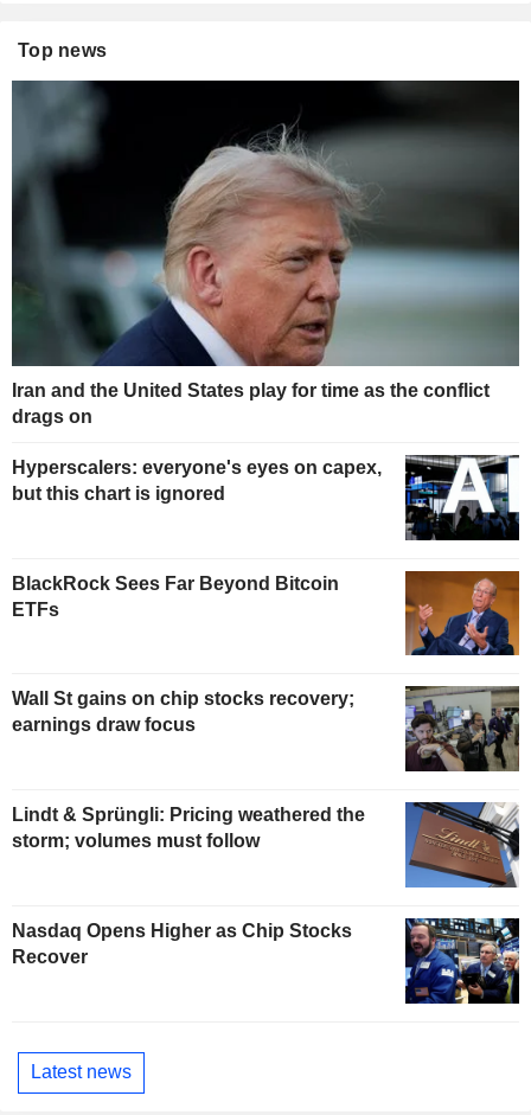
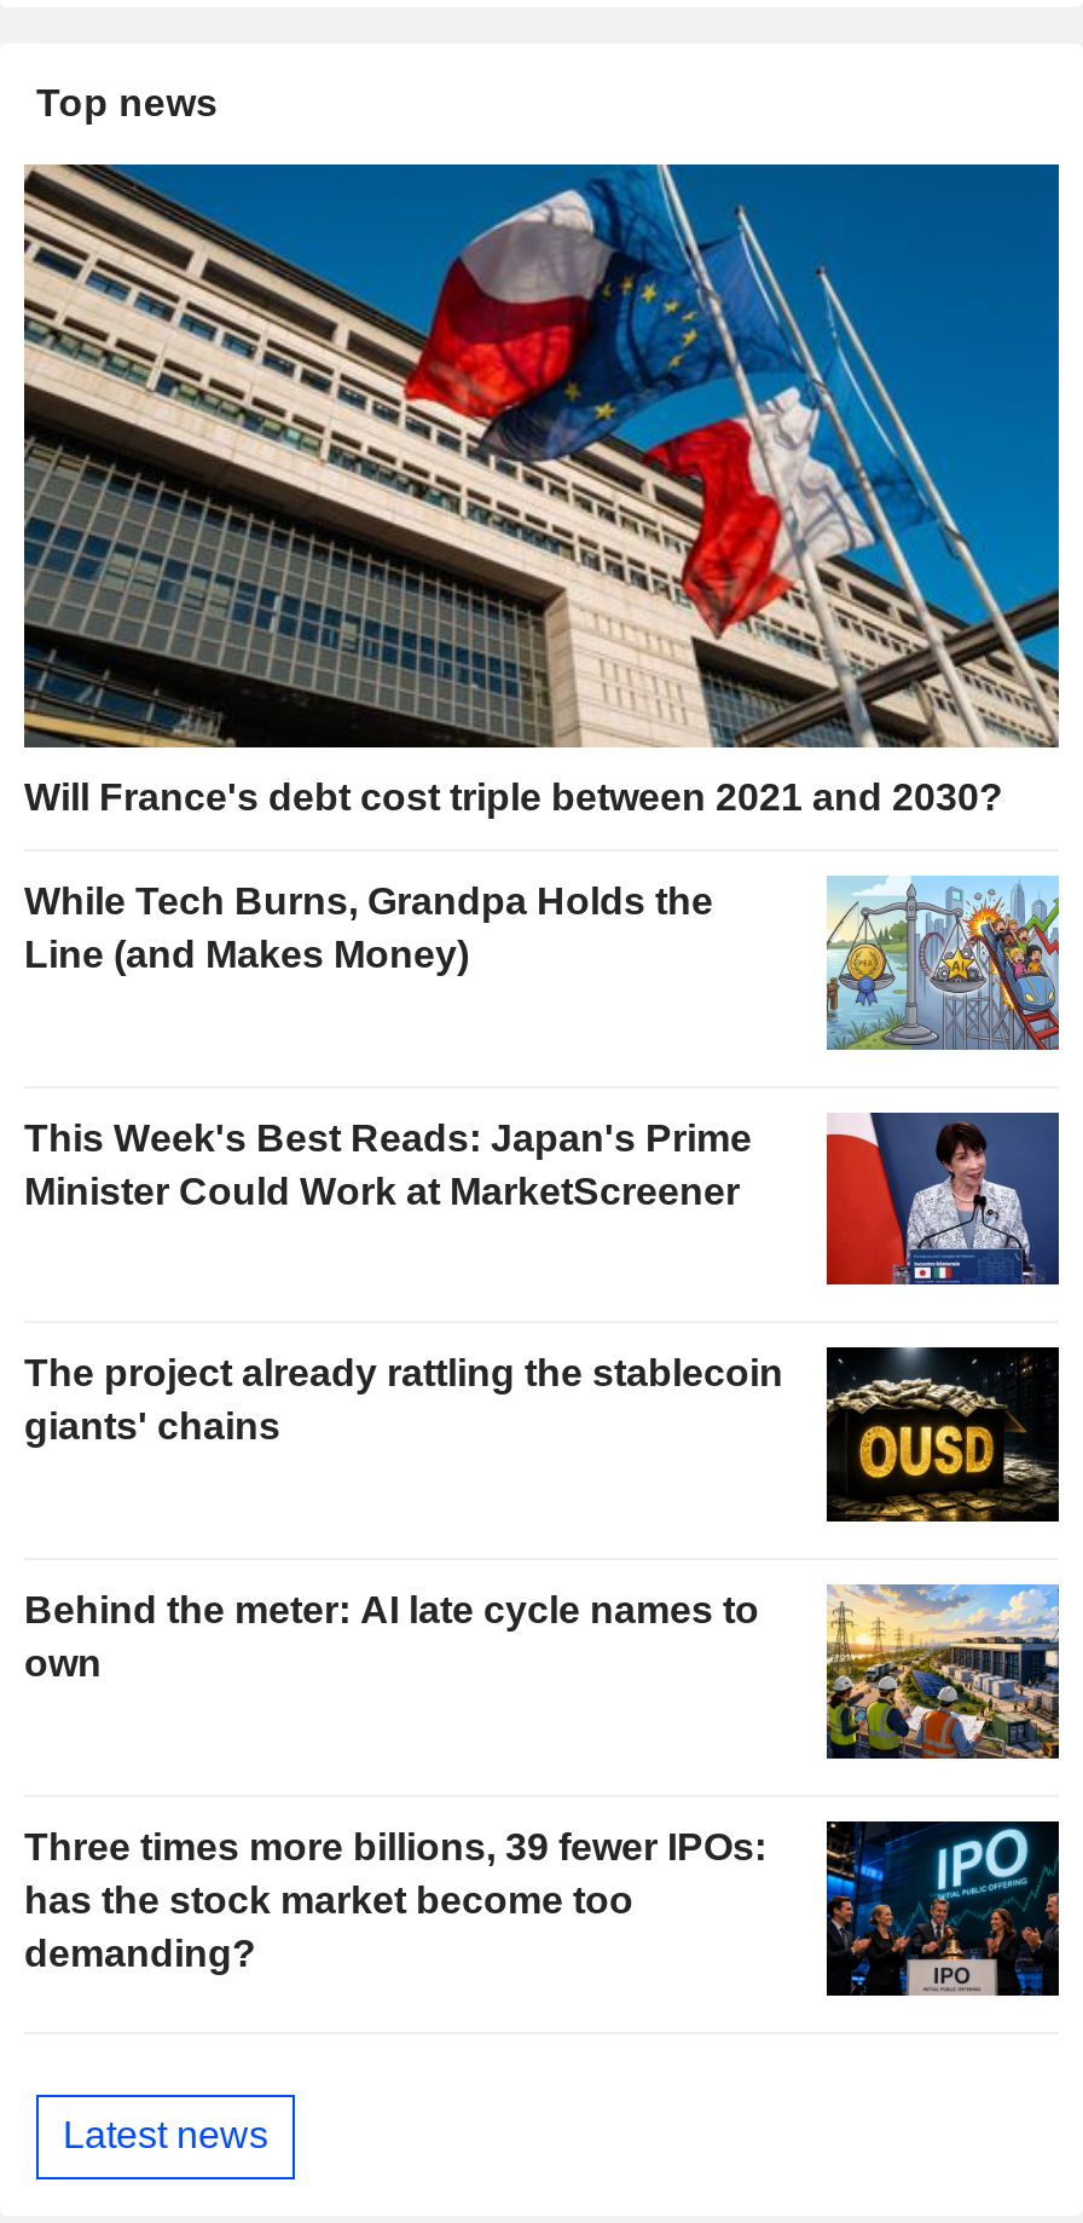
- [image]
- Iran and the United States play for time as the conflict
- drags on
+ [image]
+ Will France's debt cost triple between 2021 and 2030?

- Hyperscalers: everyone's eyes on capex,
- but this chart is ignored
+ While Tech Burns, Grandpa Holds the
+ Line (and Makes Money)

- [image]
+ [image]

- BlackRock Sees Far Beyond Bitcoin
- ETFs
+ This Week's Best Reads: Japan's Prime
+ Minister Could Work at MarketScreener

- [image]
+ [image]

- Wall St gains on chip stocks recovery;
- earnings draw focus
+ The project already rattling the stablecoin
+ giants' chains

- [image]
+ [image]

- [image]
- Lindt & Sprüngli: Pricing weathered the
- storm; volumes must follow
+ [image]
+ Behind the meter: AI late cycle names to
+ own

- Nasdaq Opens Higher as Chip Stocks
- Recover
+ Three times more billions, 39 fewer IPOs:
+ has the stock market become too
+ demanding?

- [image]
+ [image]
